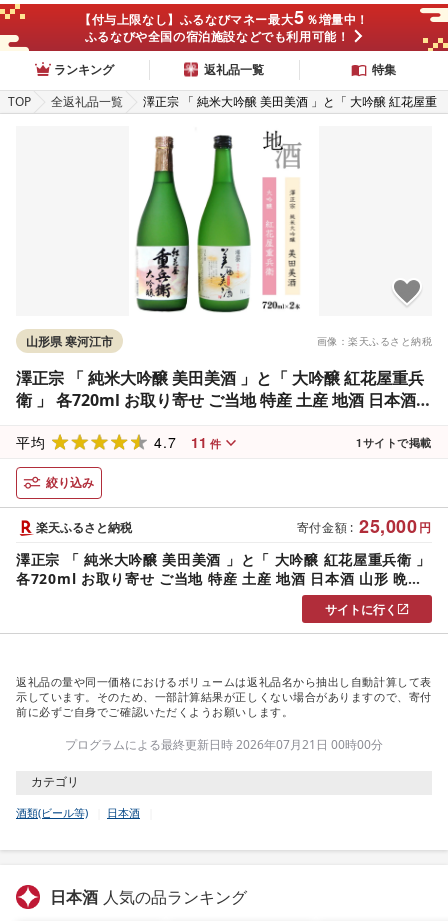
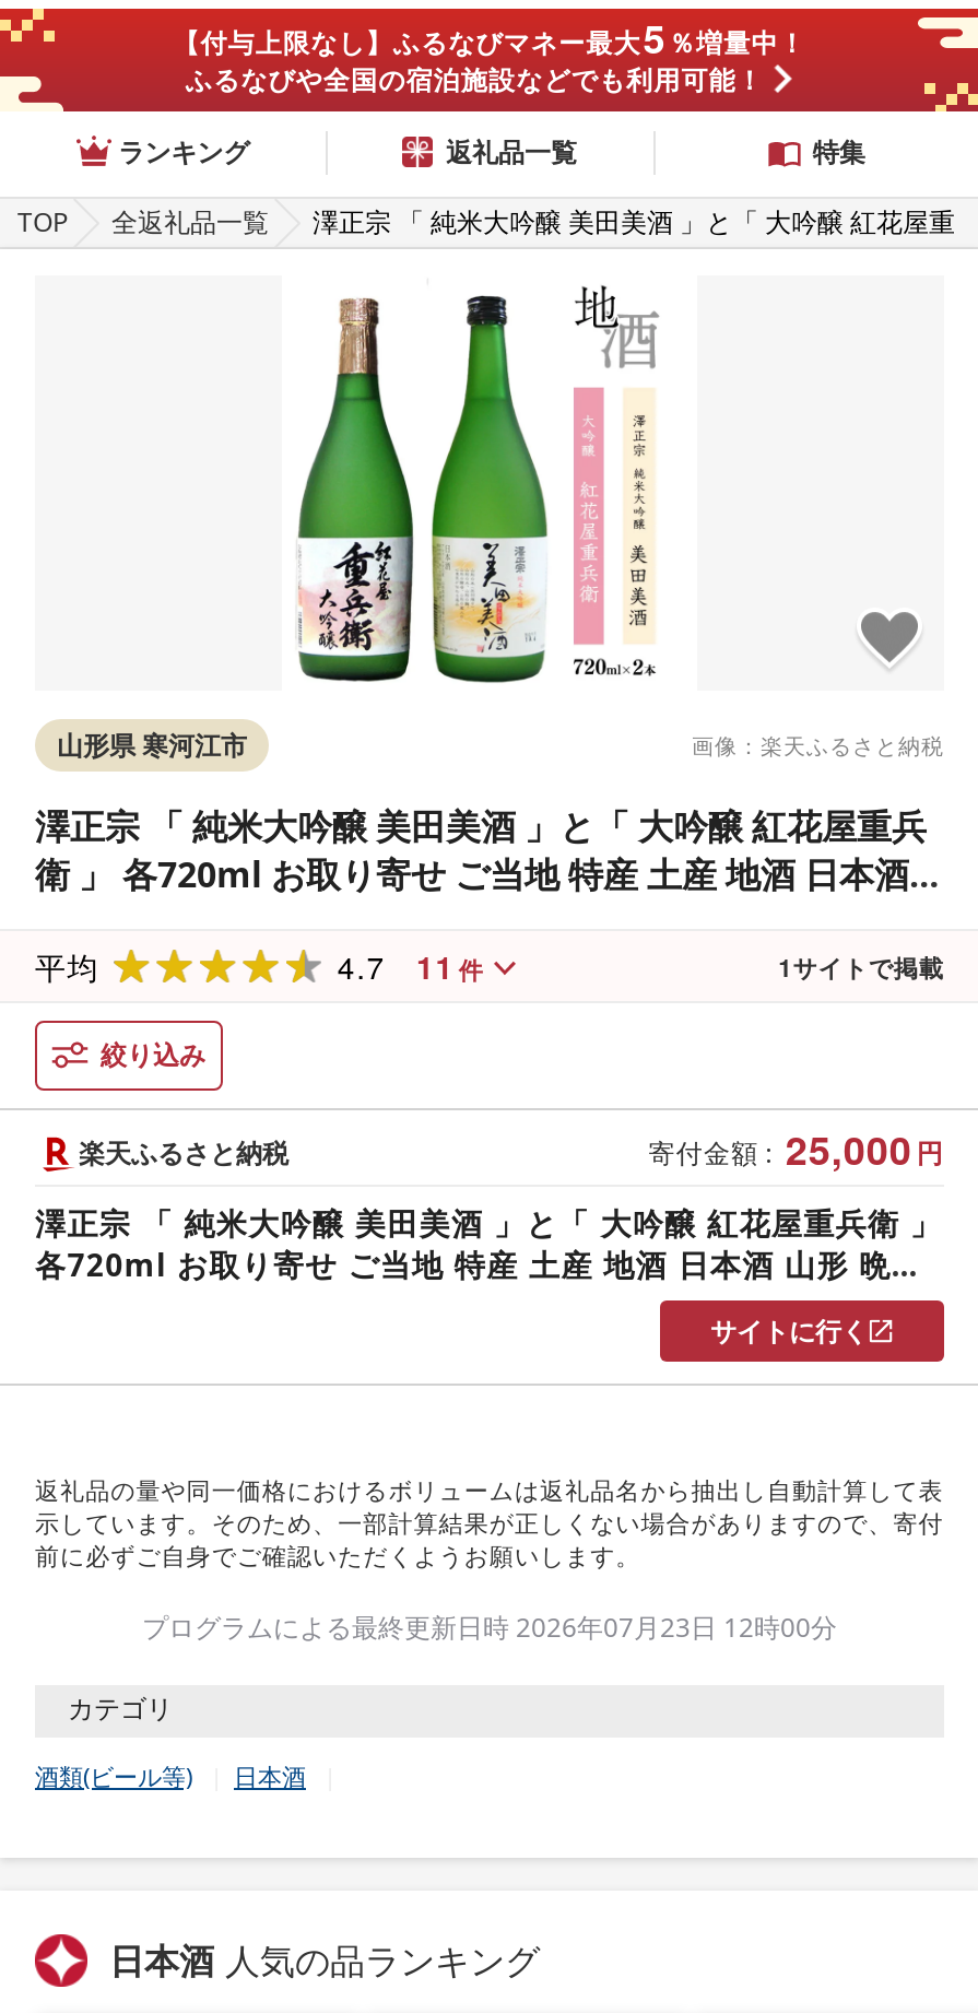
- プログラムによる最終更新日時 2026年07月21日 00時00分
+ プログラムによる最終更新日時 2026年07月23日 12時00分
